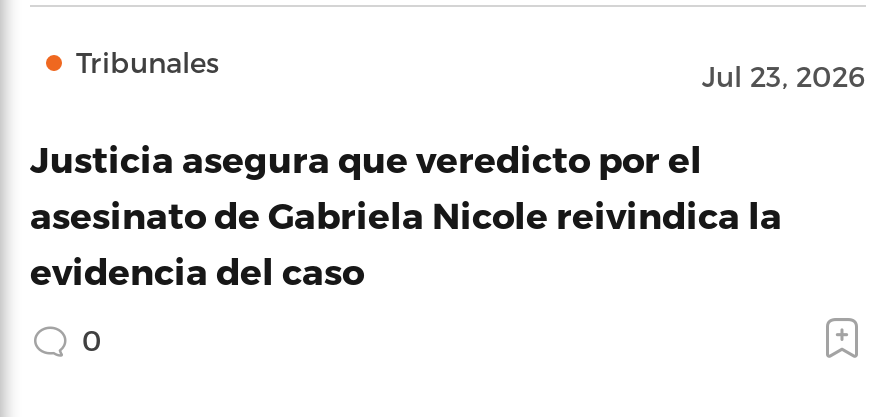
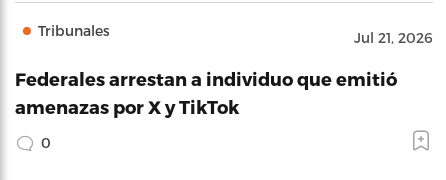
- Jul 23, 2026
+ Jul 21, 2026

- Justicia asegura que veredicto por el
- asesinato de Gabriela Nicole reivindica la
- evidencia del caso
+ Federales arrestan a individuo que emitió
+ amenazas por X y TikTok
